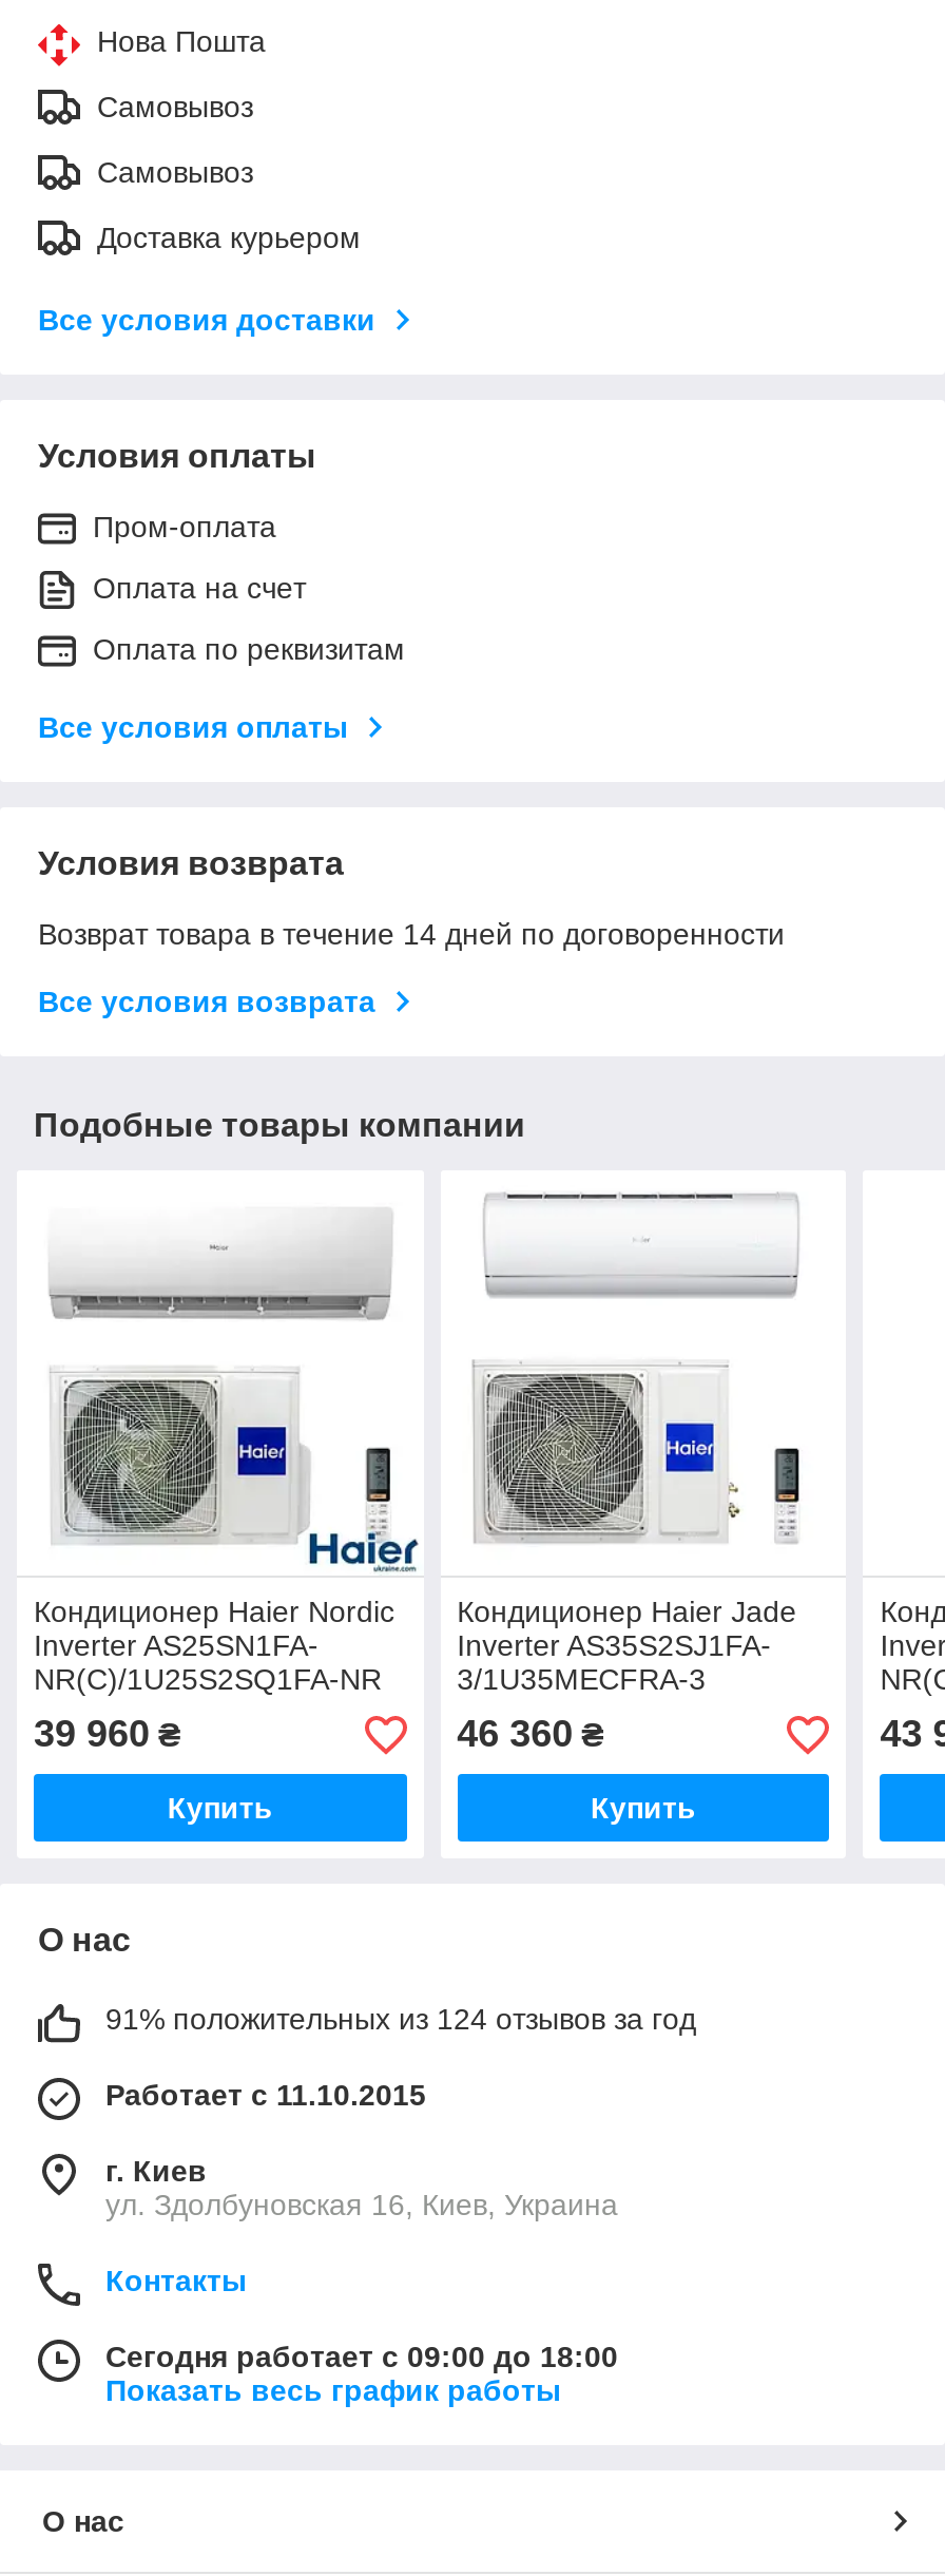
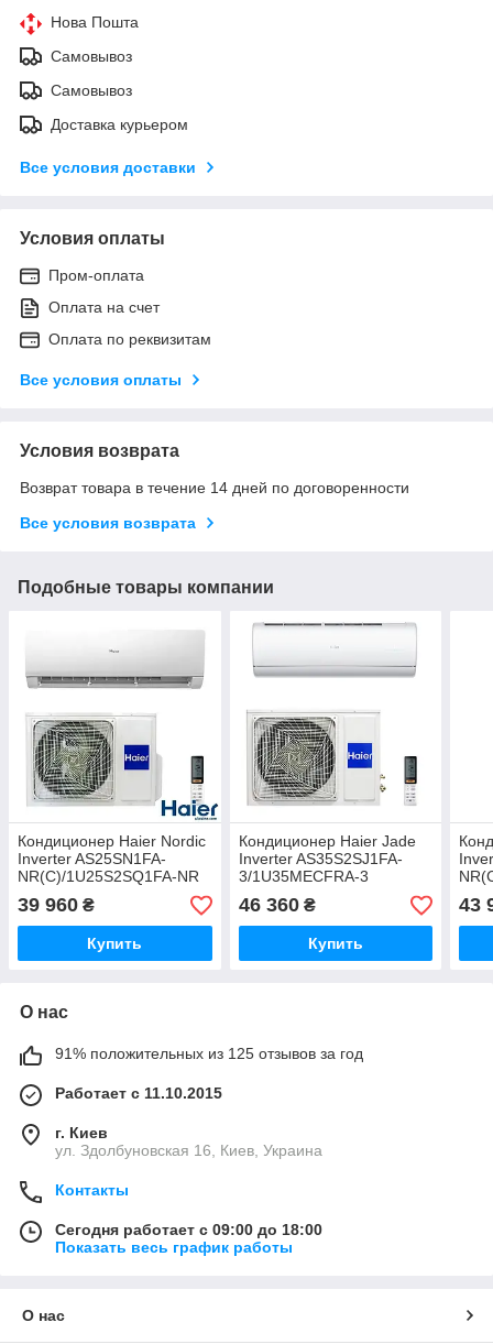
- 91% положительных из 124 отзывов за год
+ 91% положительных из 125 отзывов за год
